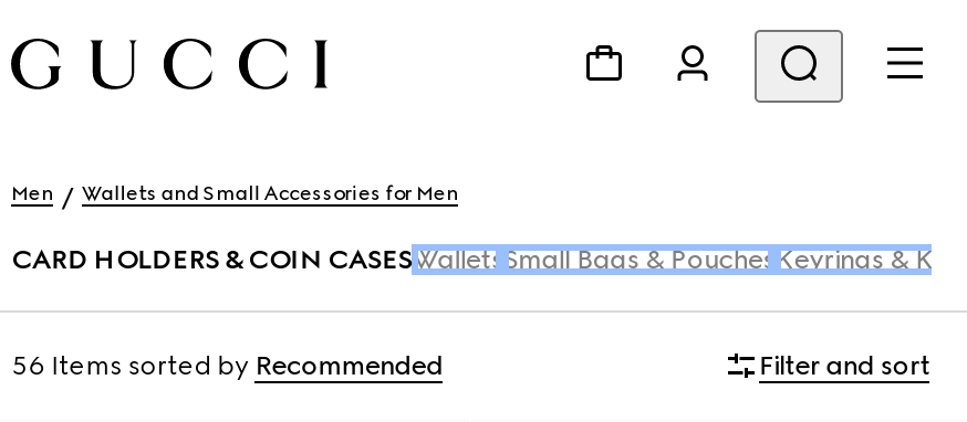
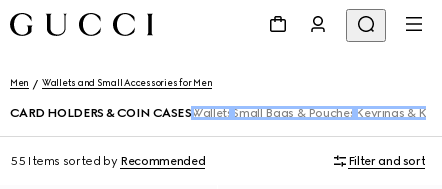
- 56 Items sorted by Recommended
+ 55 Items sorted by Recommended
